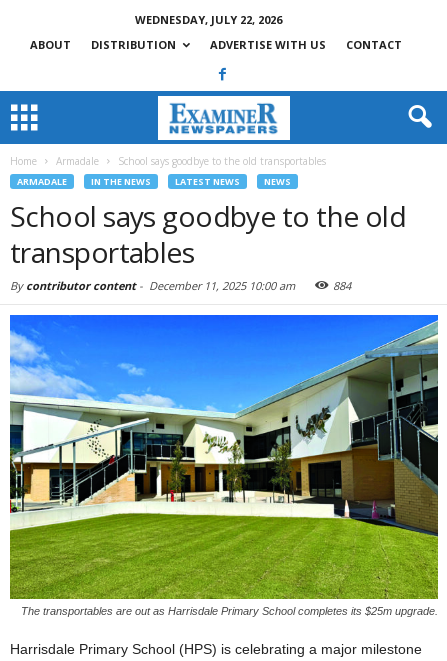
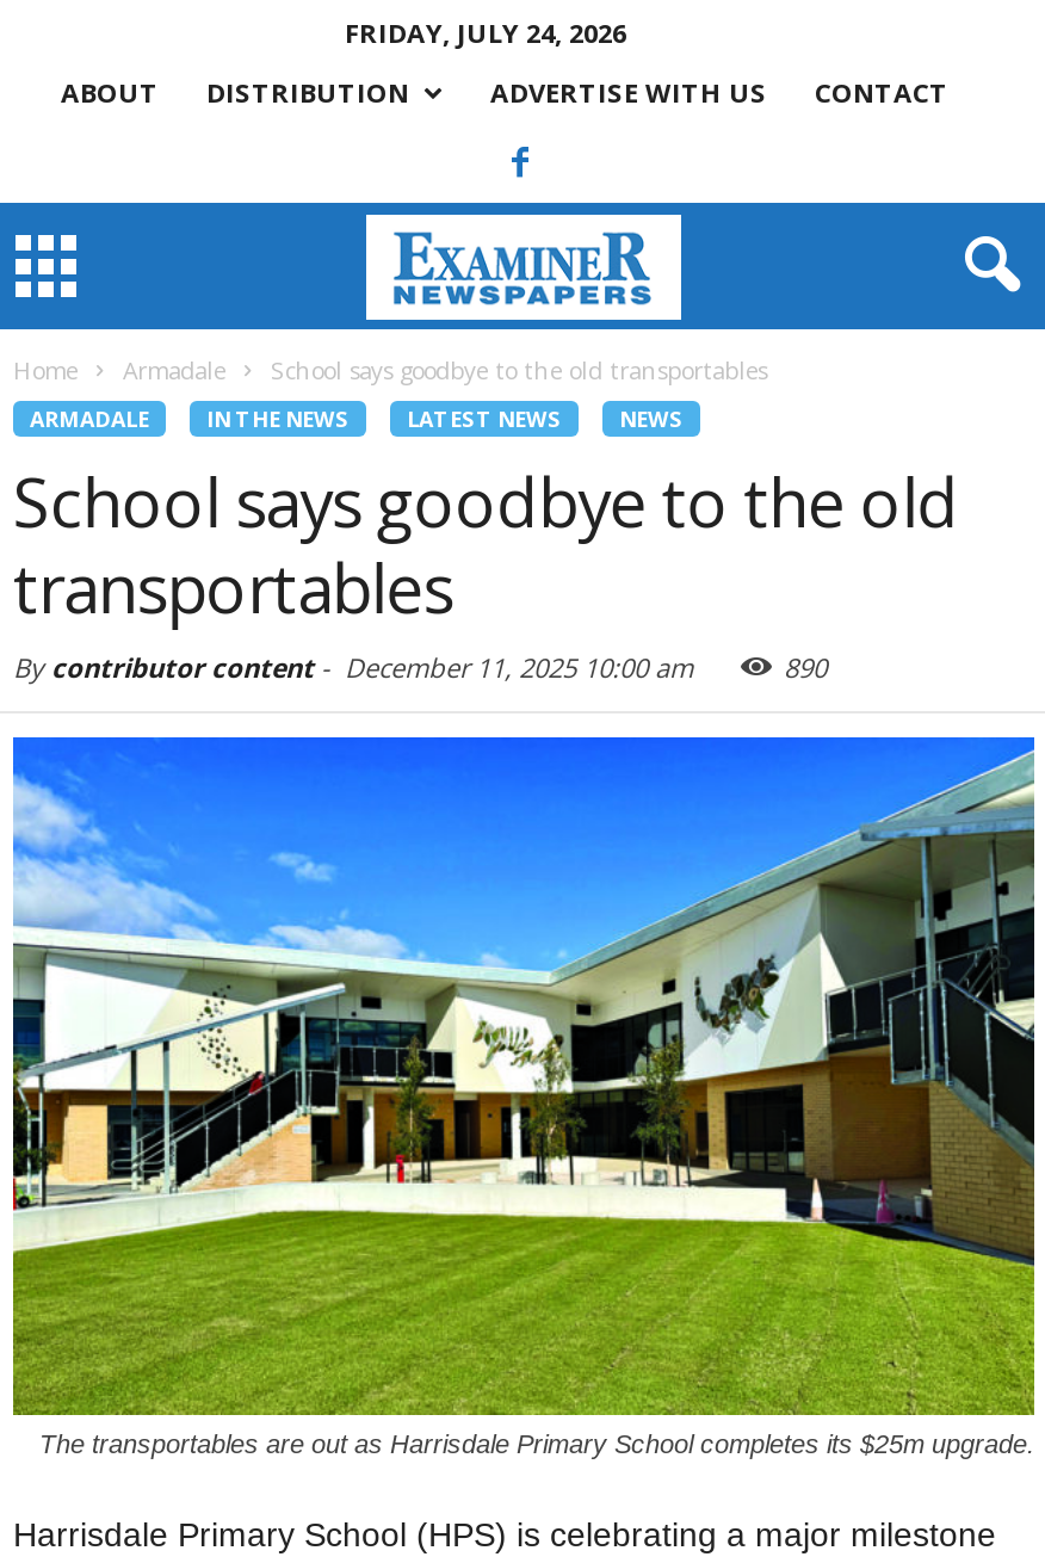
- WEDNESDAY, JULY 22, 2026
+ FRIDAY, JULY 24, 2026

- 884
+ 890
